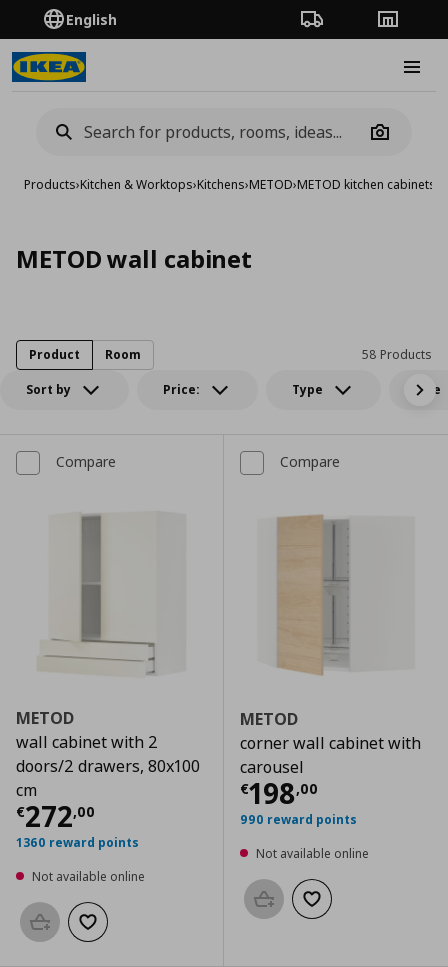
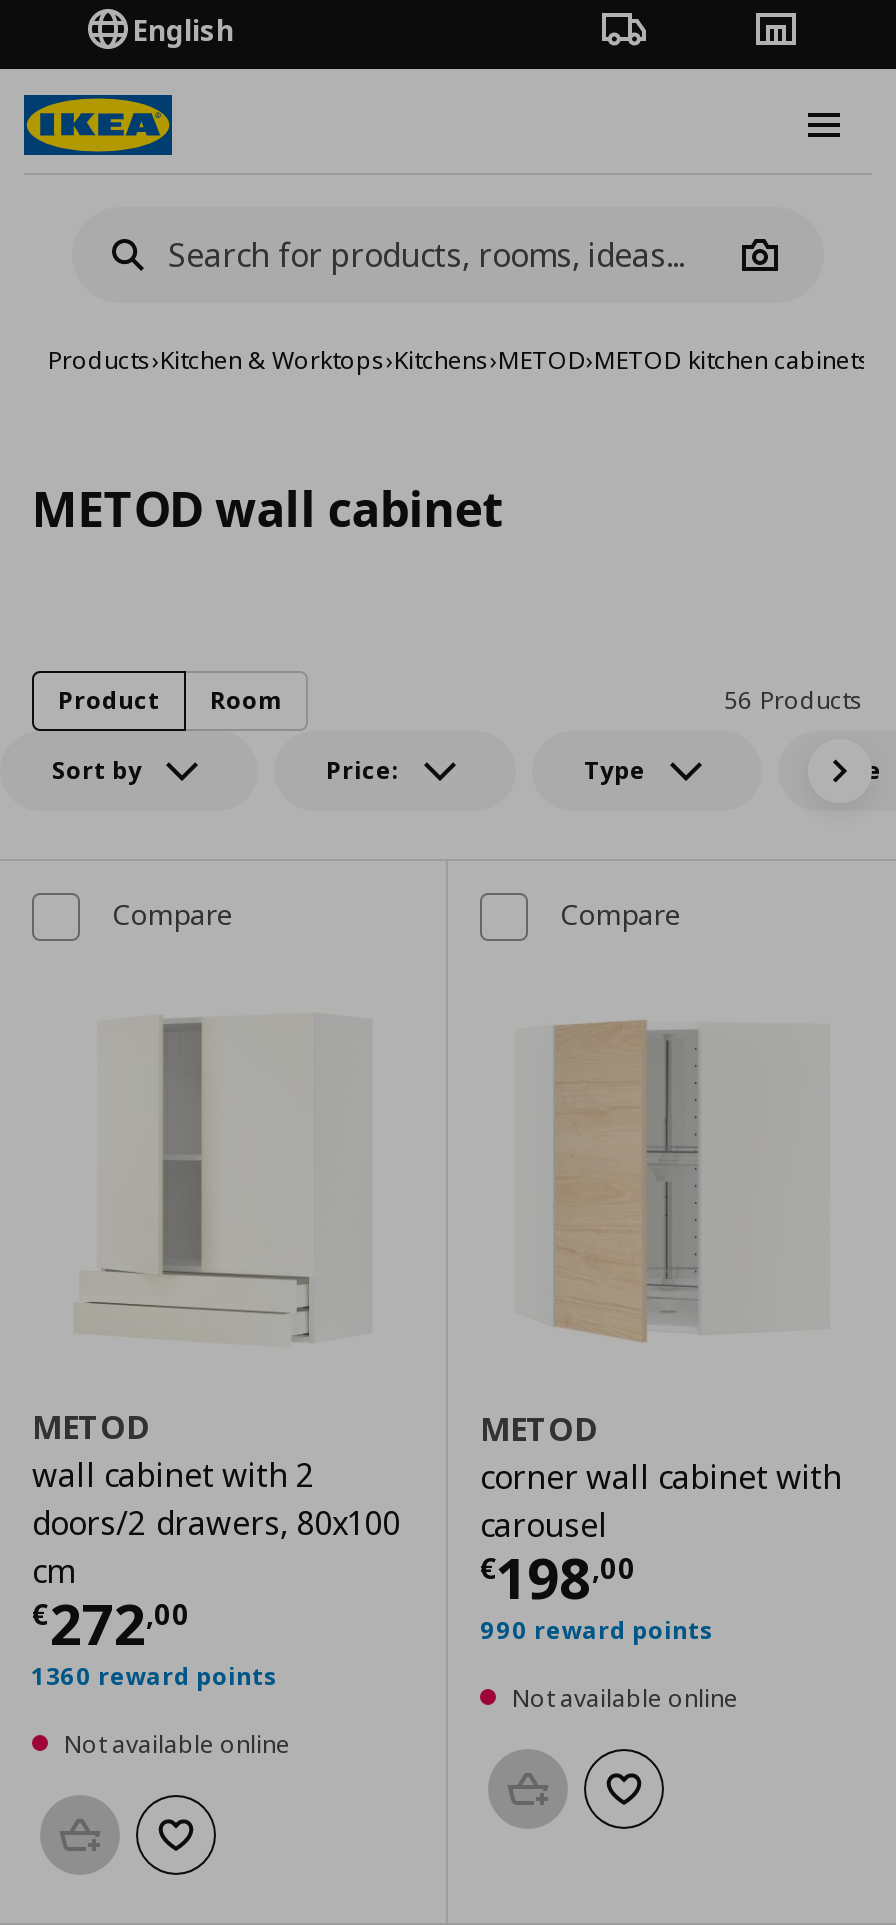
- 58 Products
+ 56 Products
